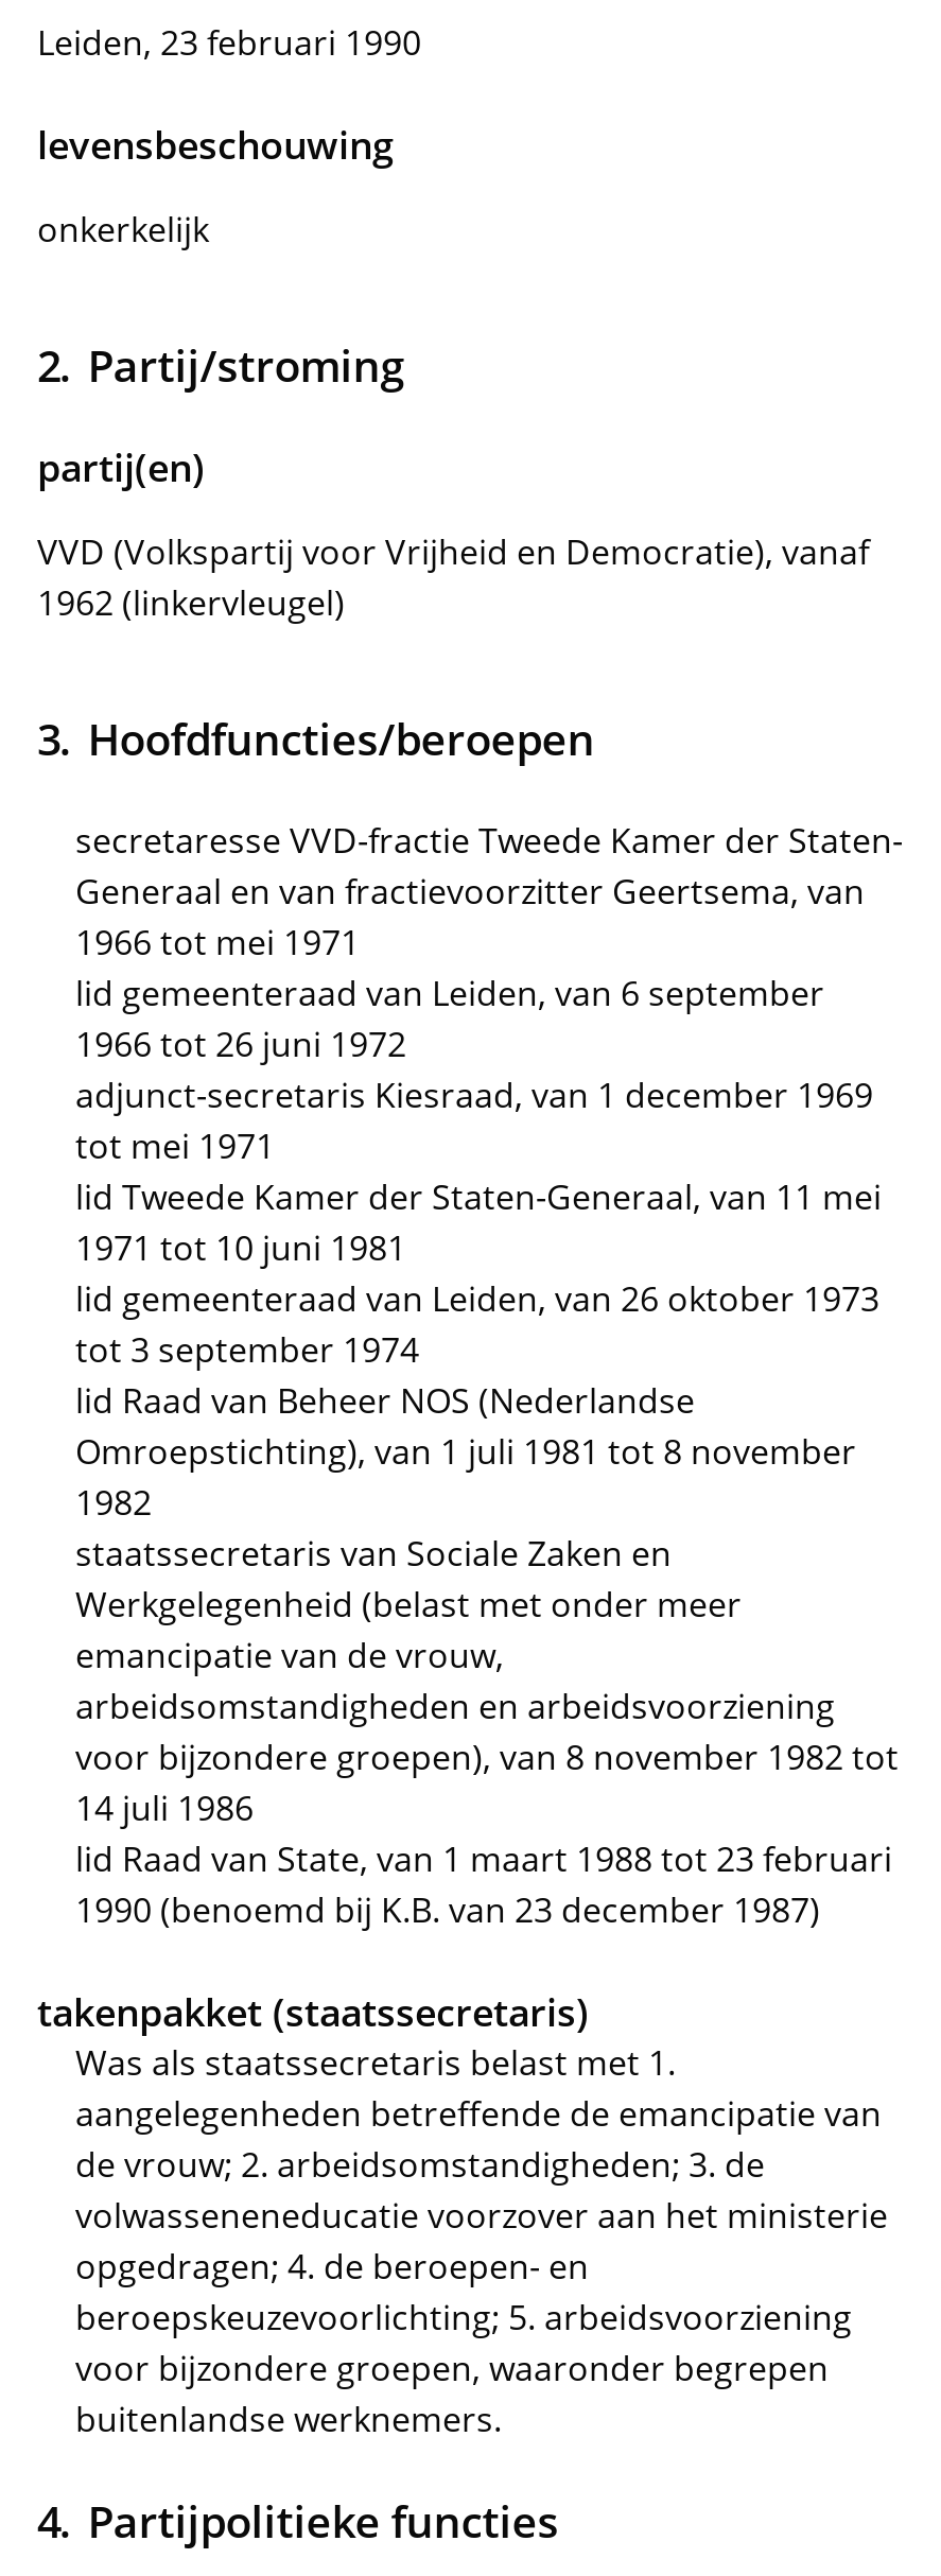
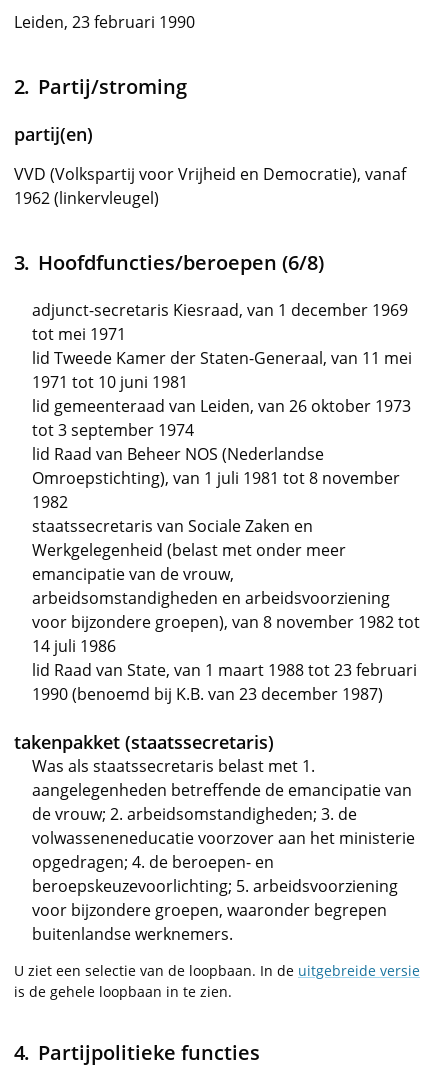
- levensbeschouwing
- onkerkelijk

- Hoofdfuncties/beroepen
- secretaresse VVD-fractie Tweede Kamer der Staten-
- Generaal en van fractievoorzitter Geertsema, van
- 1966 tot mei 1971
- lid gemeenteraad van Leiden, van 6 september
- 1966 tot 26 juni 1972
+ Hoofdfuncties/beroepen (6/8)

moved up: adjunct-secretaris Kiesraad, van 1 december 1969 | tot mei 1971 | lid Tweede Kamer der Staten-Generaal, van 11 mei | ... | voor bijzondere groepen, waaronder begrepen | buitenlandse werknemers.

+ U ziet een selectie van de loopbaan. In de uitgebreide versie
+ is de gehele loopbaan in te zien.
